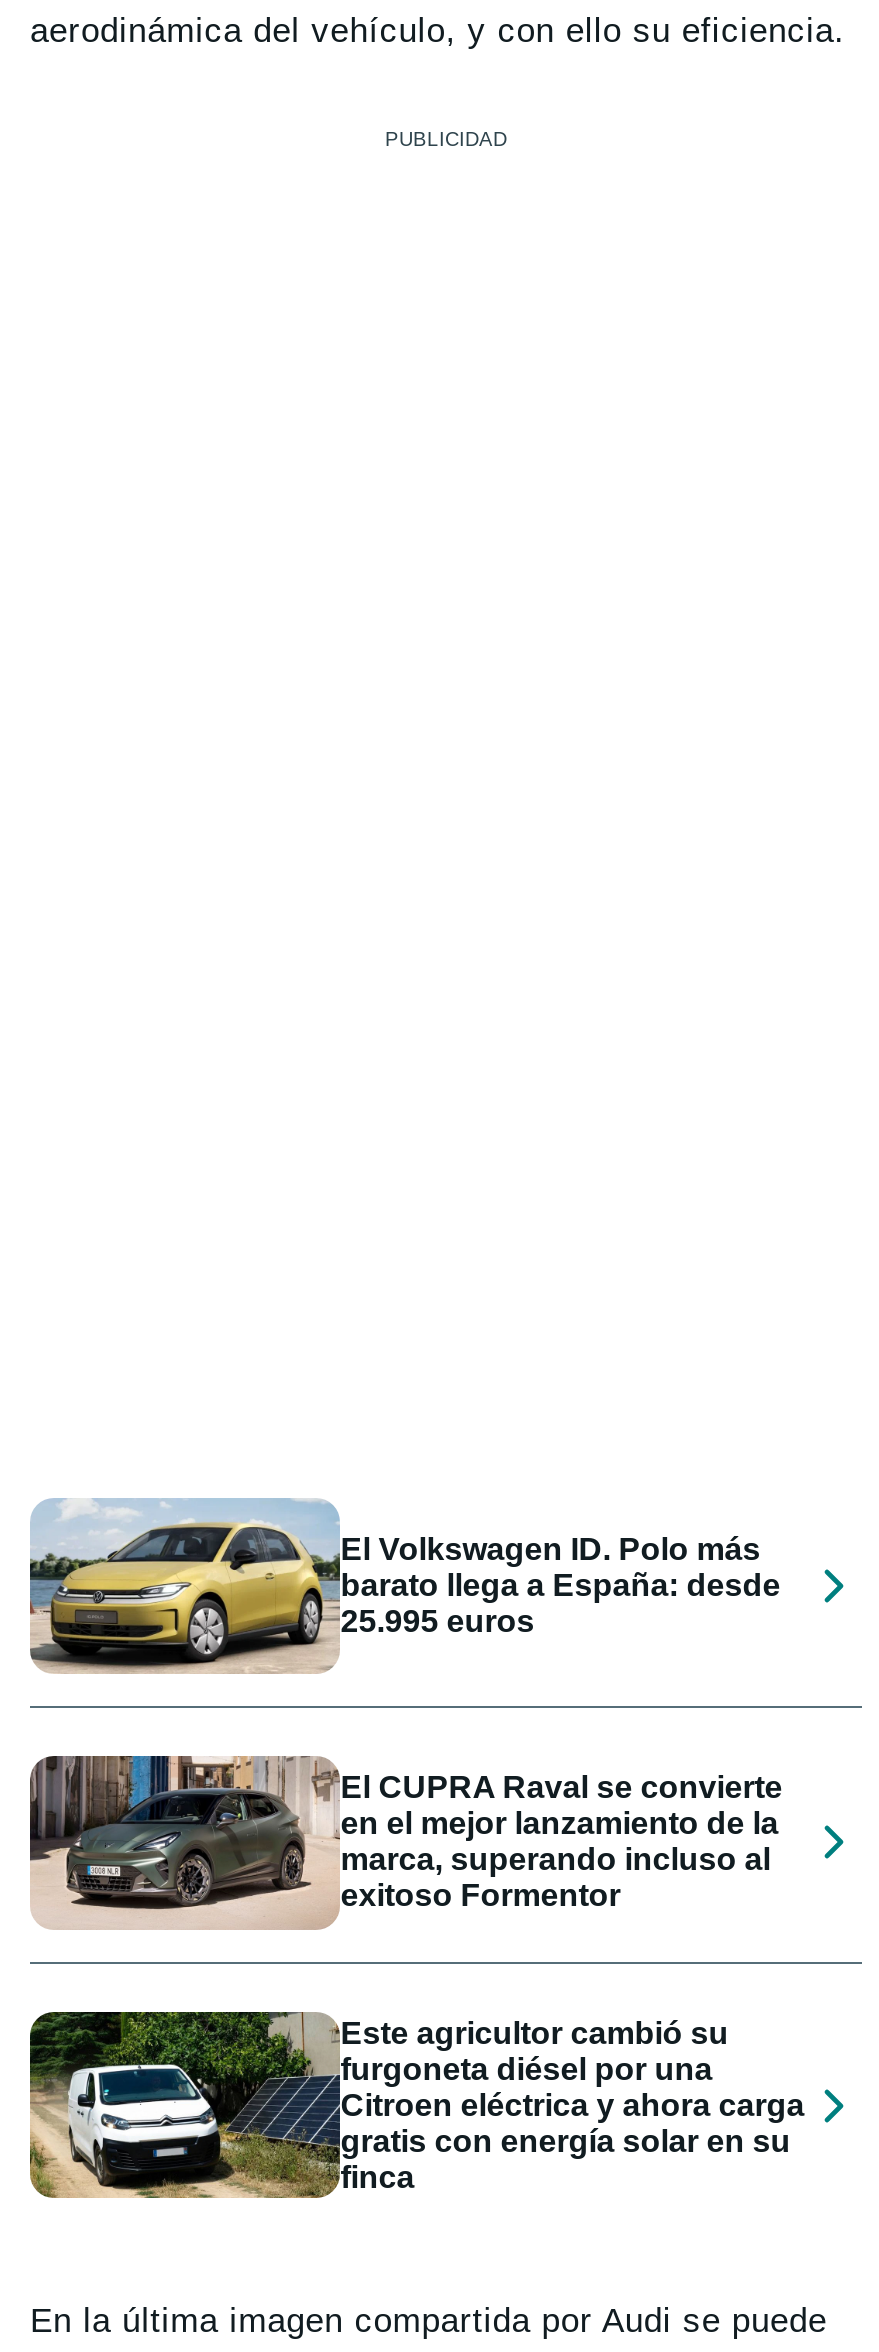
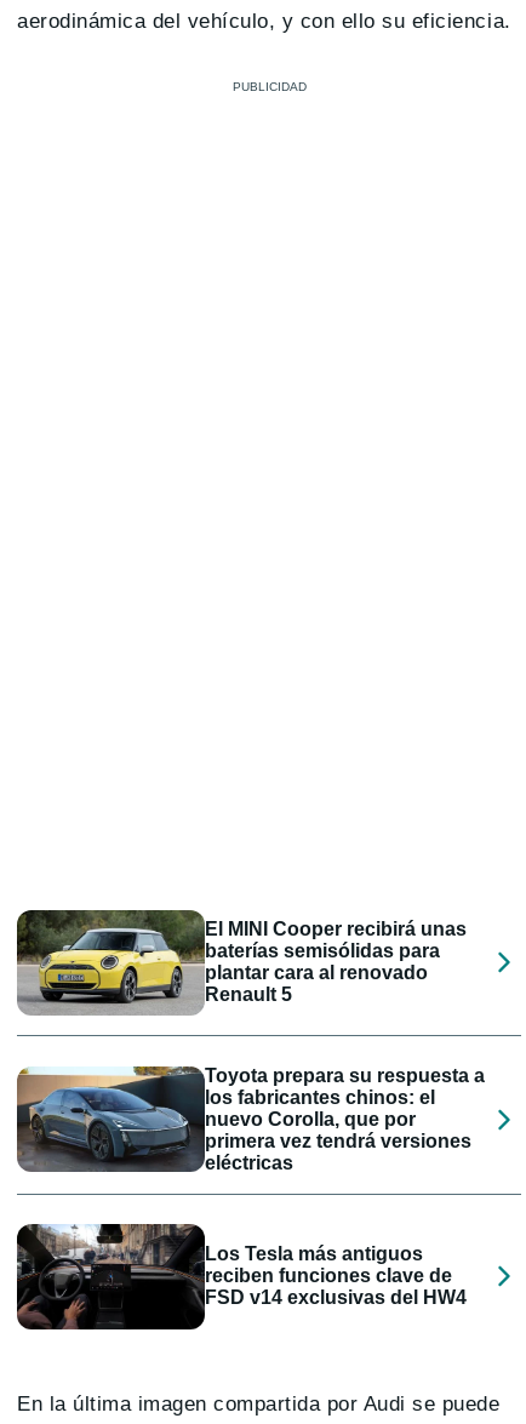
- [image]
- El Volkswagen ID. Polo más
- barato llega a España: desde
- 25.995 euros
+ [image]
+ El MINI Cooper recibirá unas
+ baterías semisólidas para
+ plantar cara al renovado
+ Renault 5

- [image]
- El CUPRA Raval se convierte
- en el mejor lanzamiento de la
- marca, superando incluso al
- exitoso Formentor
+ [image]
+ Toyota prepara su respuesta a
+ los fabricantes chinos: el
+ nuevo Corolla, que por
+ primera vez tendrá versiones
+ eléctricas

- [image]
- Este agricultor cambió su
- furgoneta diésel por una
- Citroen eléctrica y ahora carga
- gratis con energía solar en su
- finca
+ [image]
+ Los Tesla más antiguos
+ reciben funciones clave de
+ FSD v14 exclusivas del HW4
